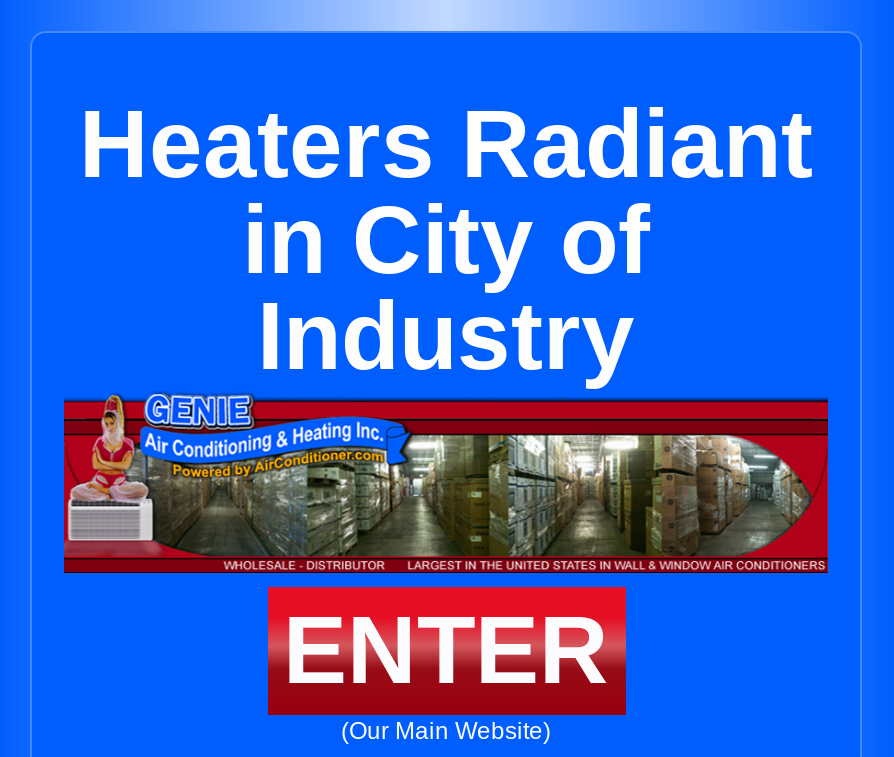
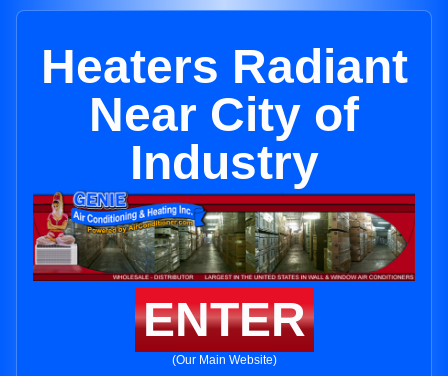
- in City of
+ Near City of
